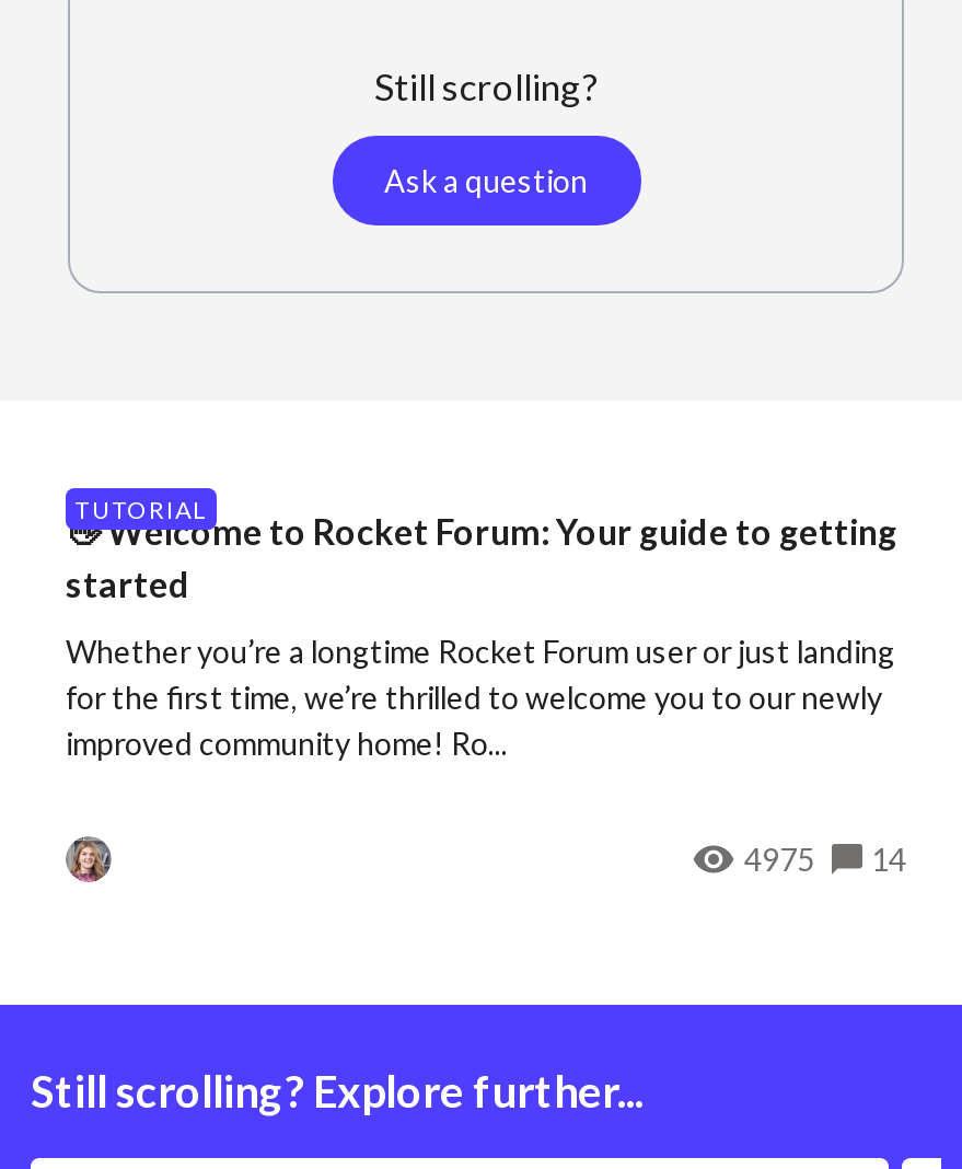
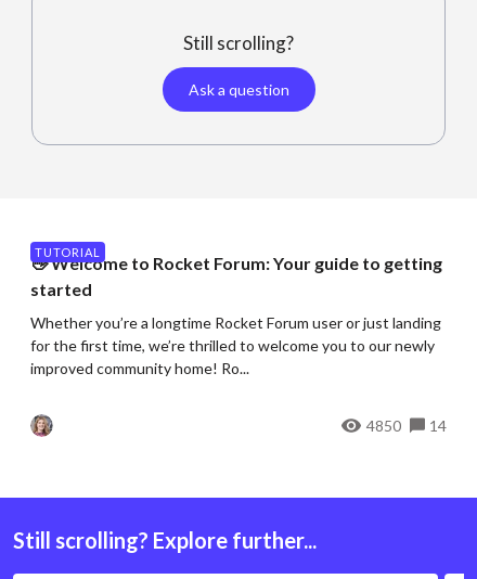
- 4975 14
+ 4850 14
